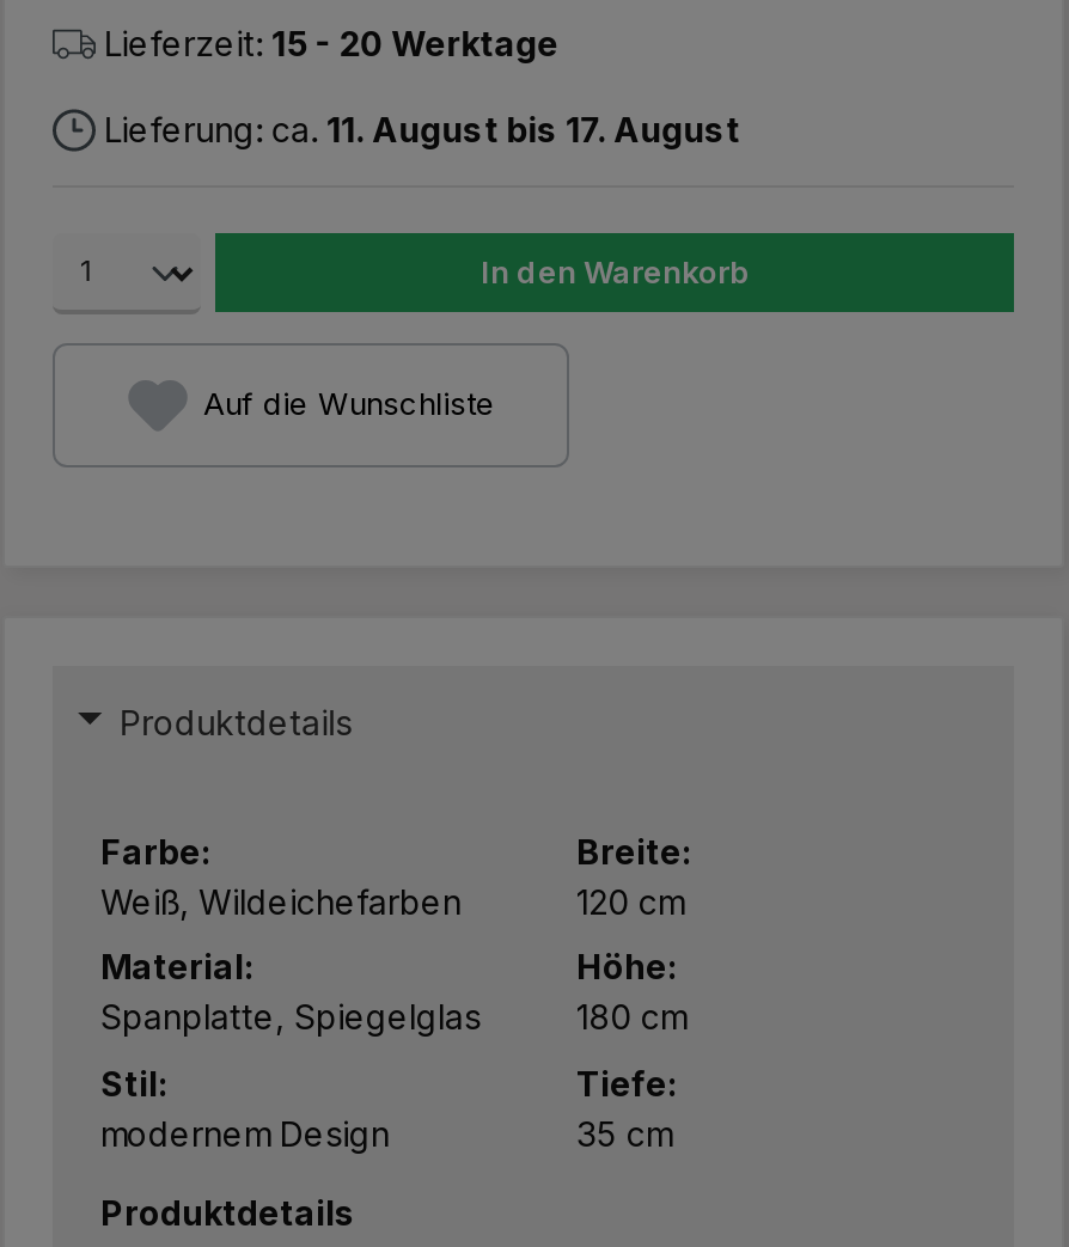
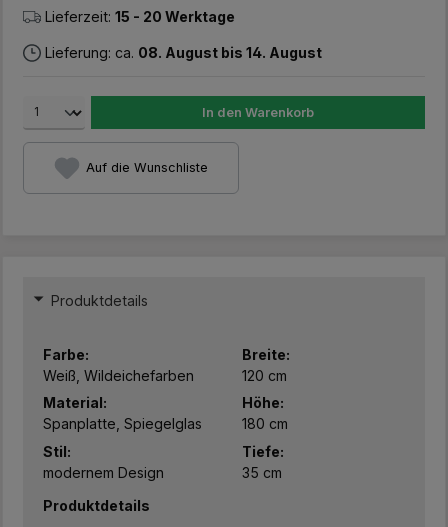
- Lieferung: ca. 11. August bis 17. August
+ Lieferung: ca. 08. August bis 14. August
